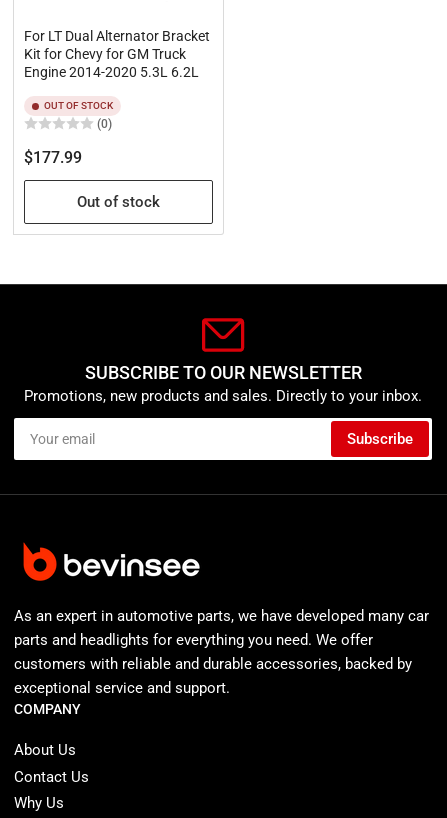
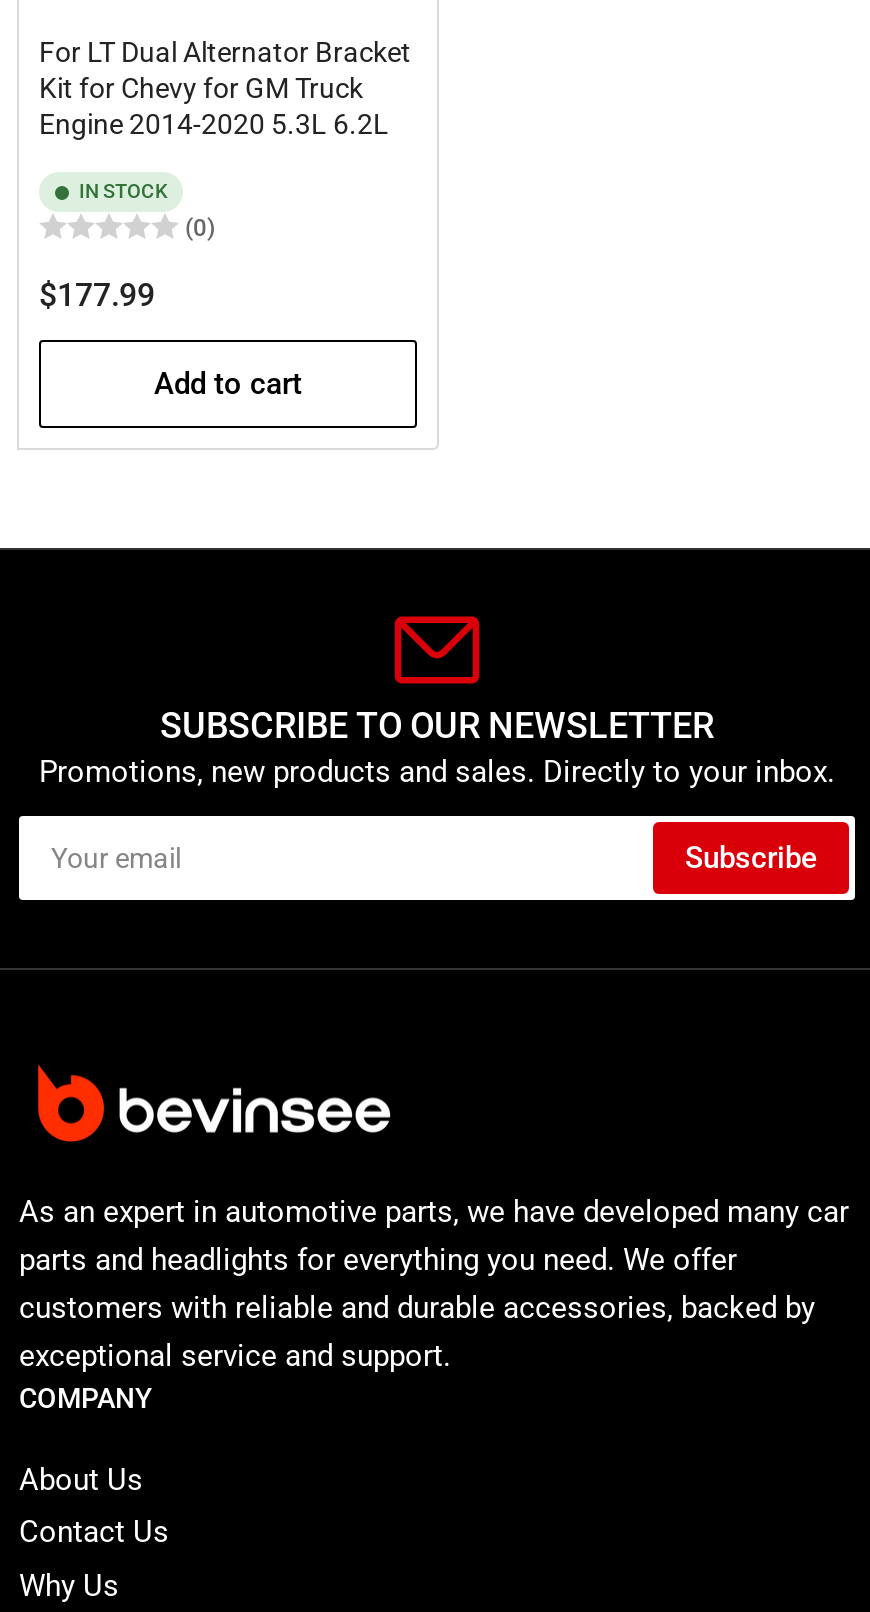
- OUT OF STOCK
+ IN STOCK

- Out of stock
+ Add to cart
